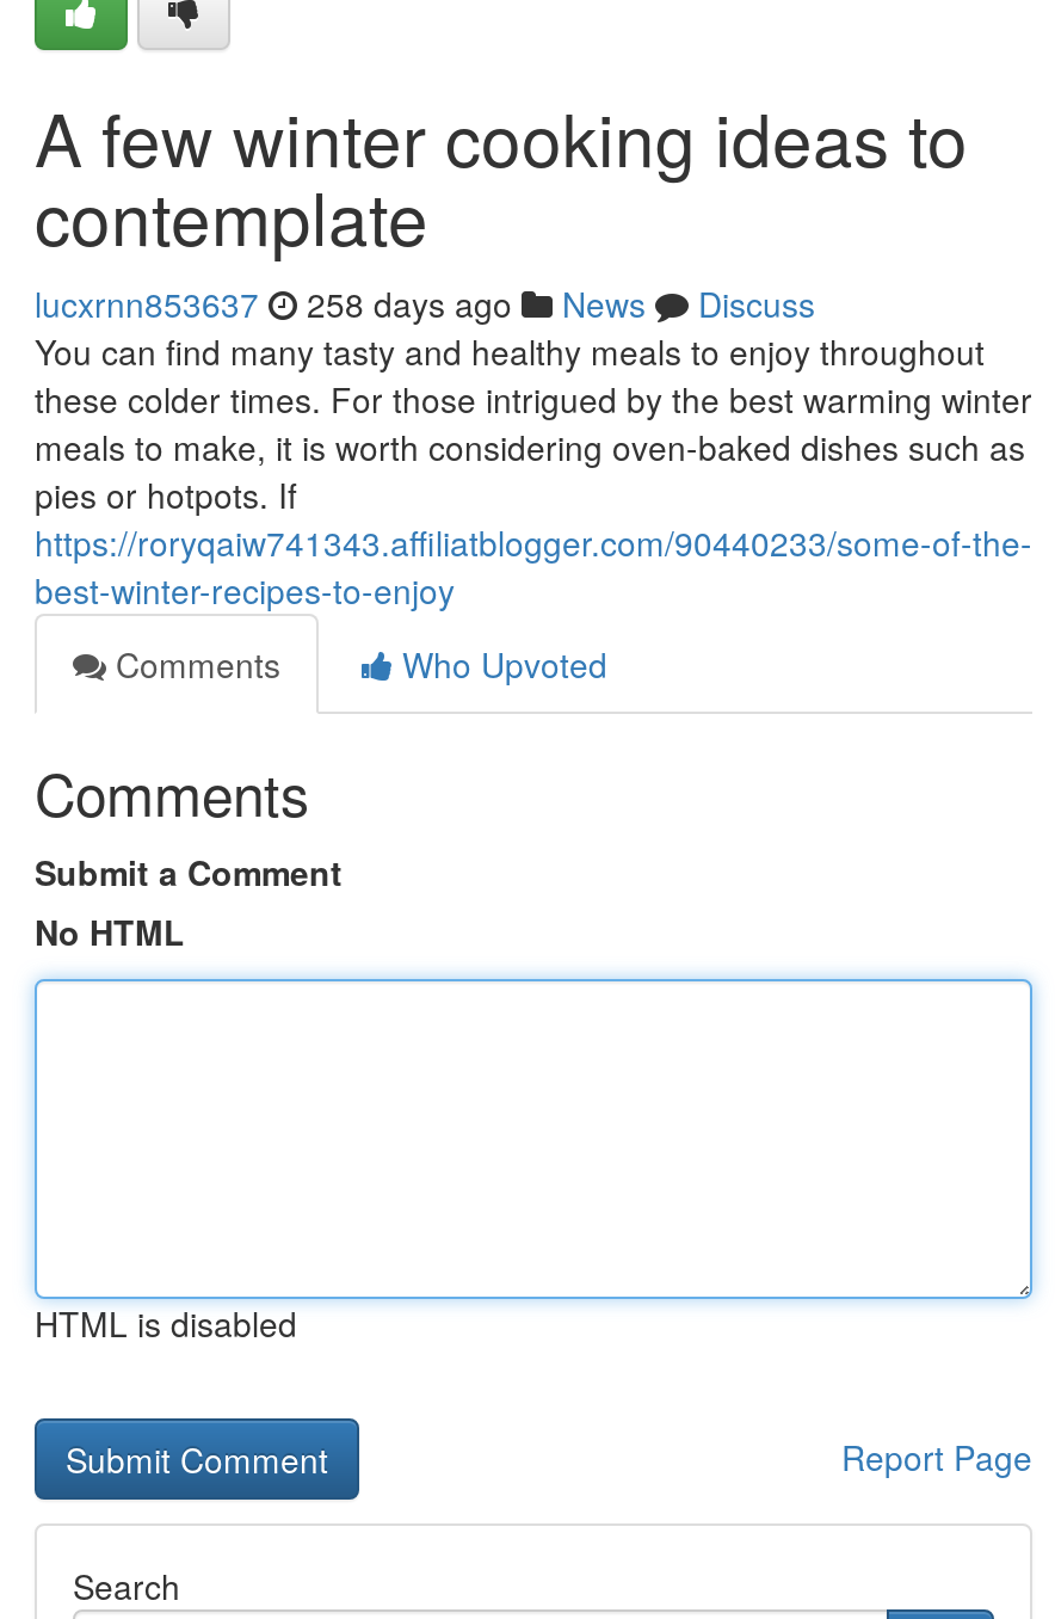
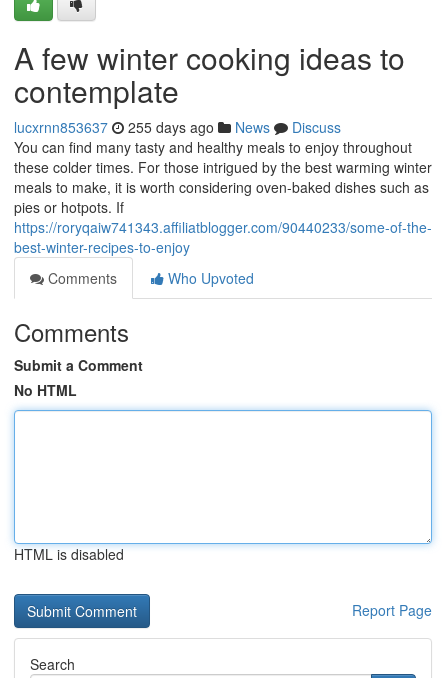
- lucxrnn853637 258 days ago News Discuss
+ lucxrnn853637 255 days ago News Discuss
